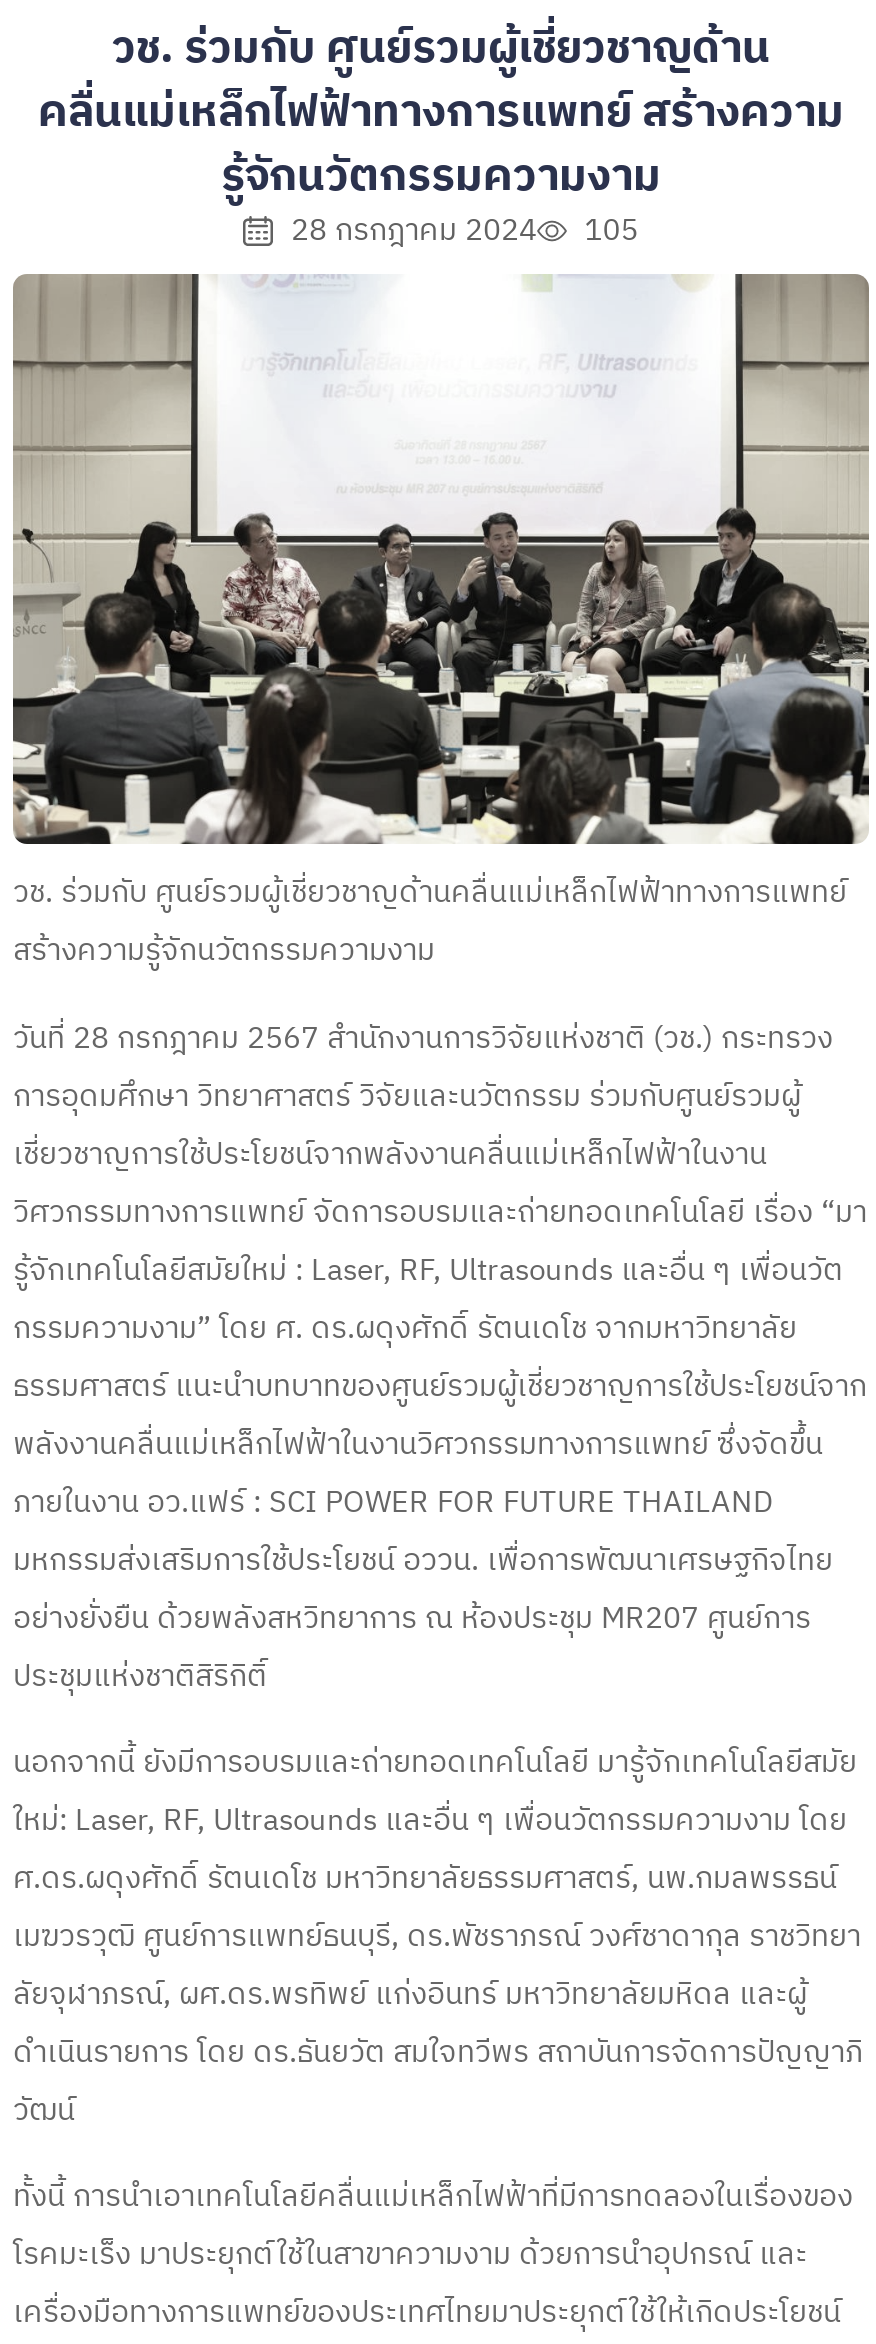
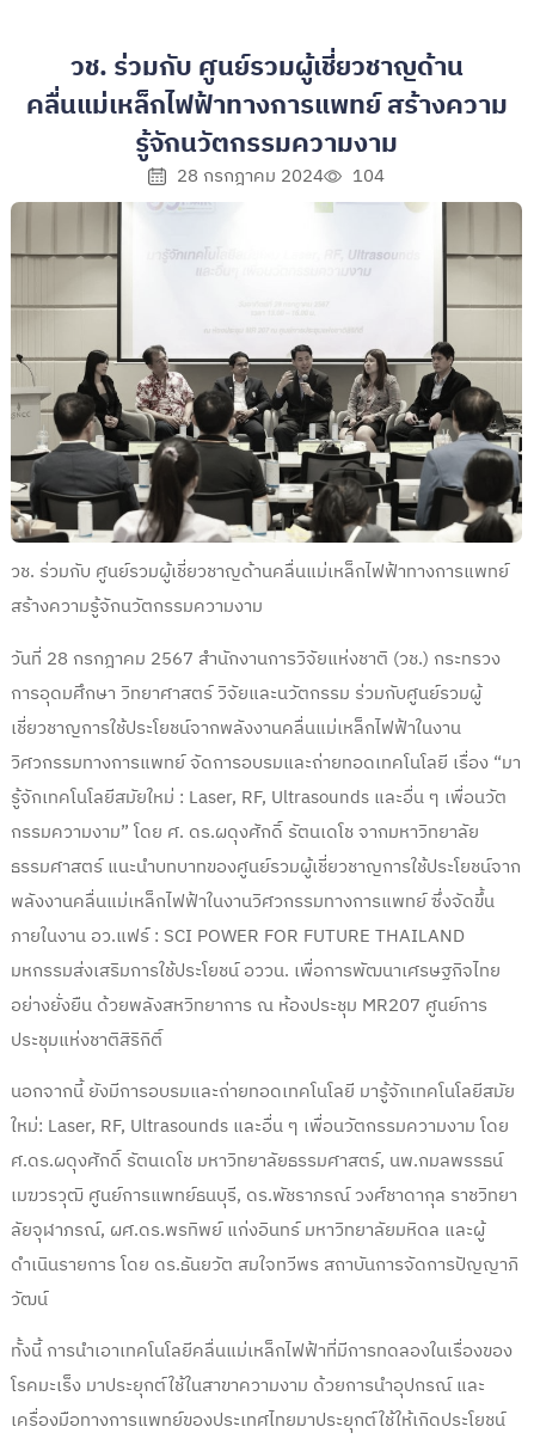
- 28 กรกฎาคม 2024 105
+ 28 กรกฎาคม 2024 104
